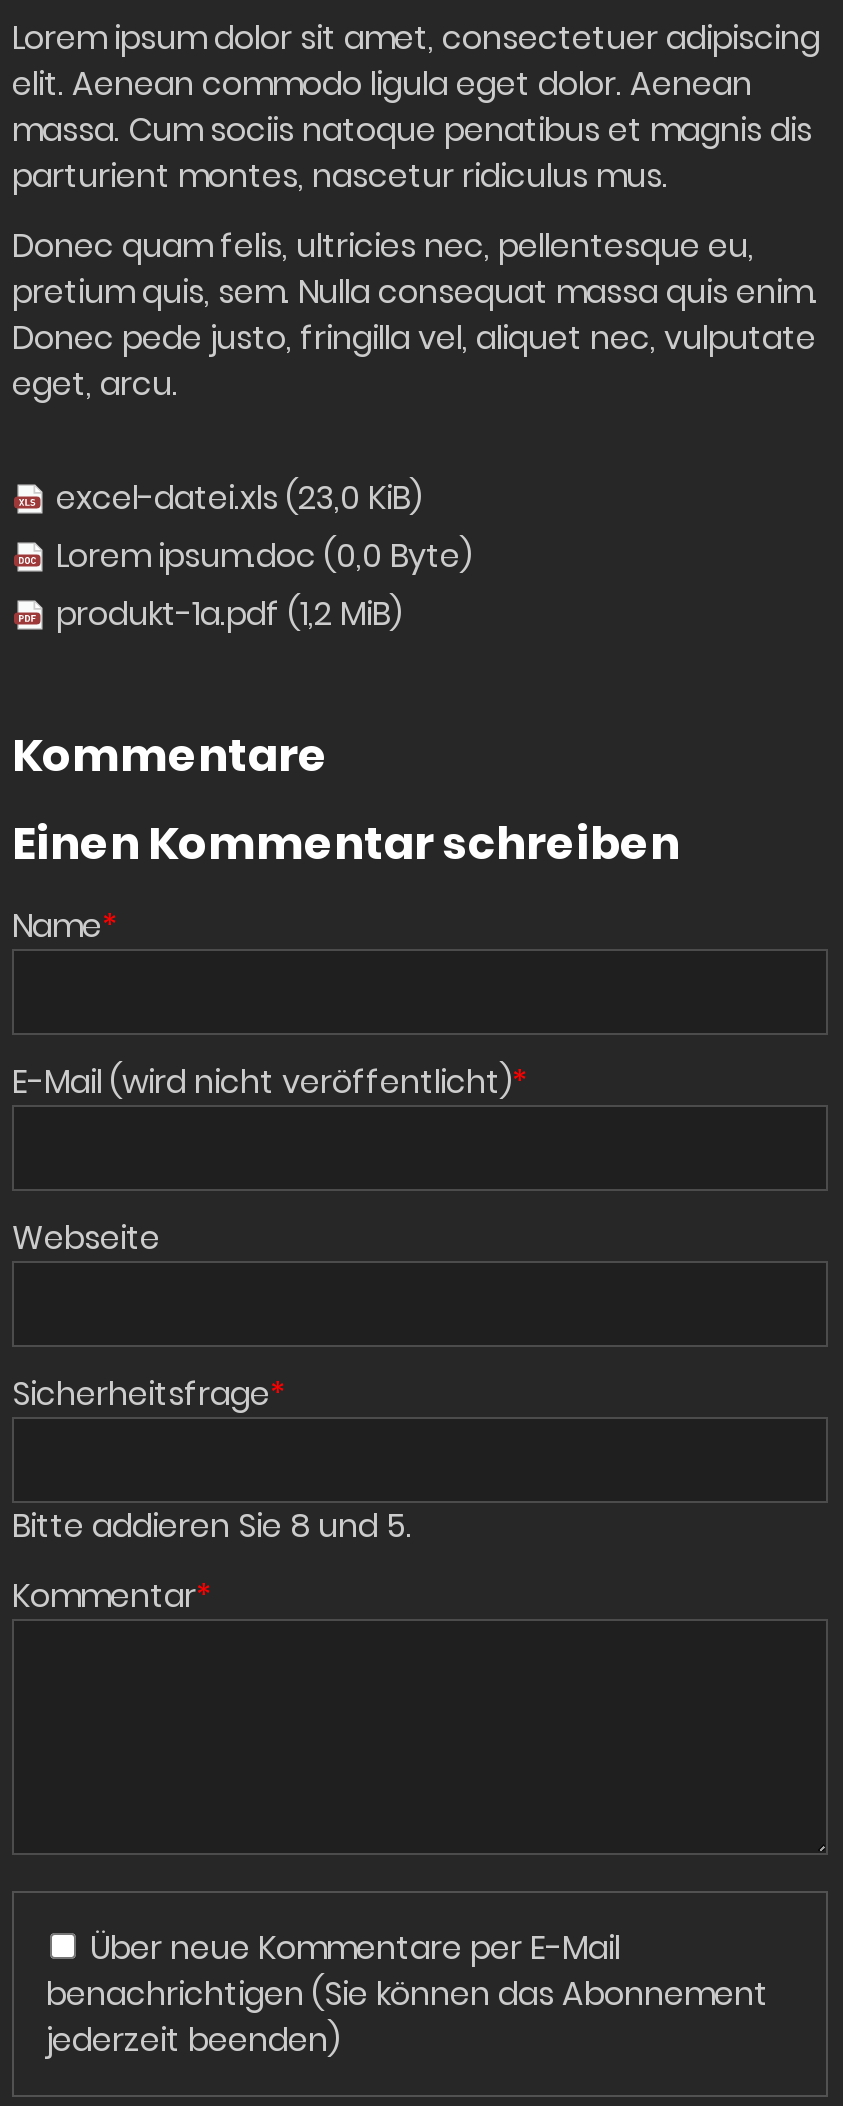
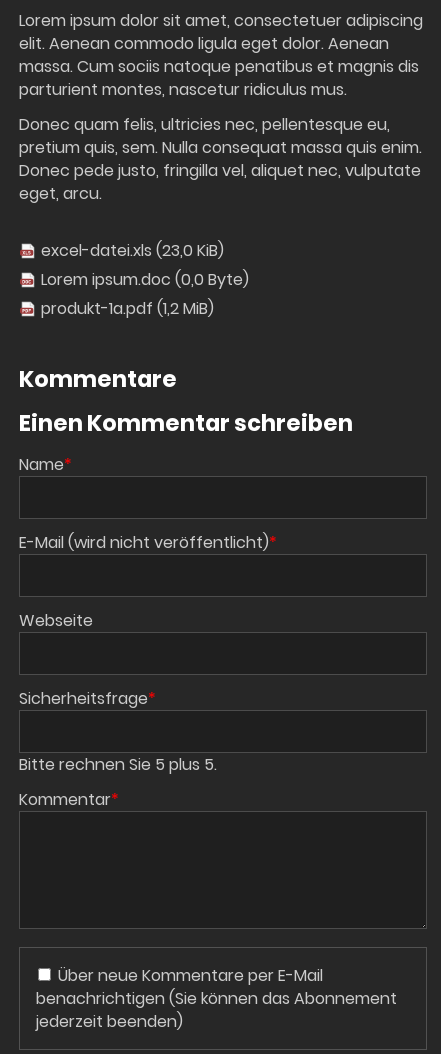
- Bitte addieren Sie 8 und 5.
+ Bitte rechnen Sie 5 plus 5.
